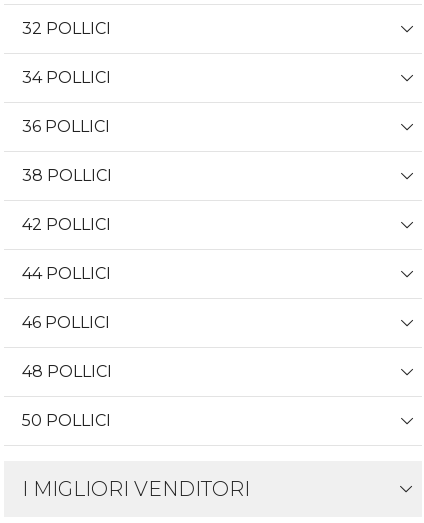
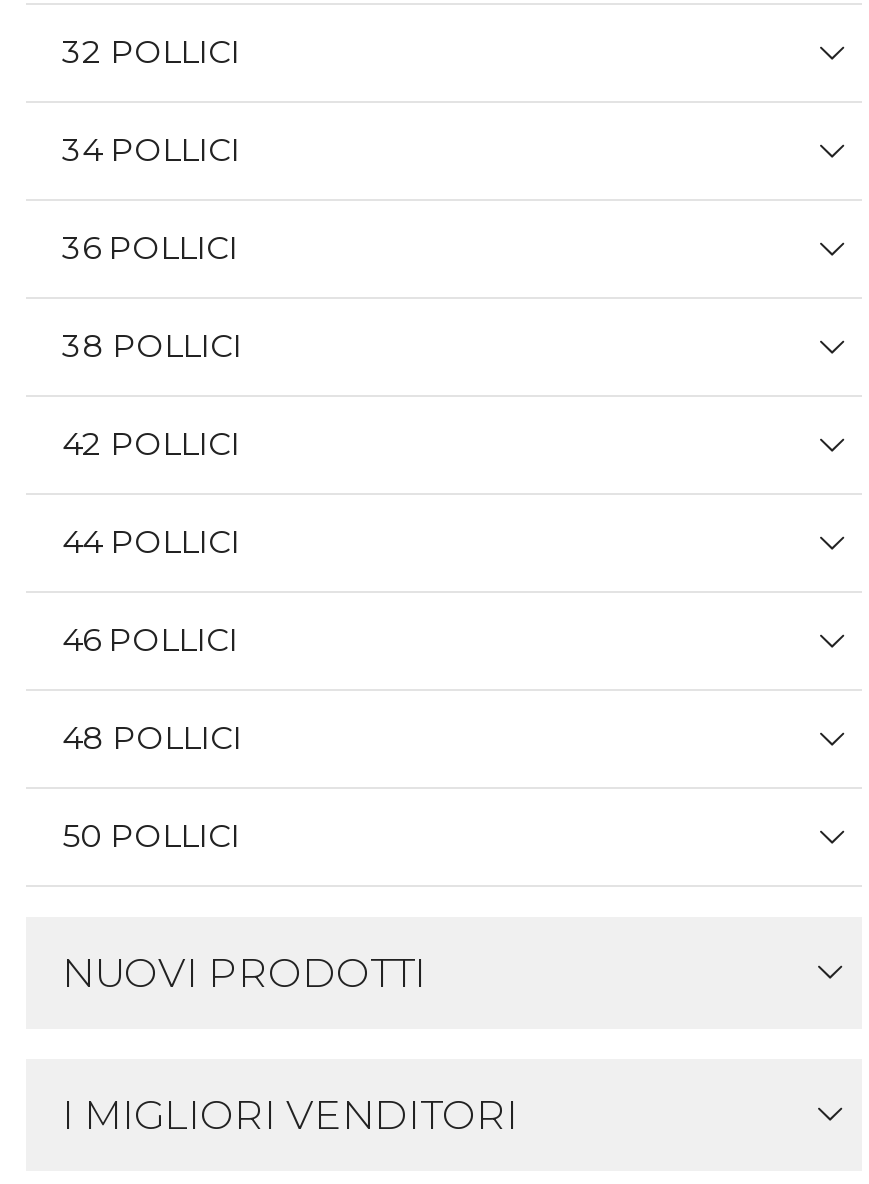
+ NUOVI PRODOTTI
